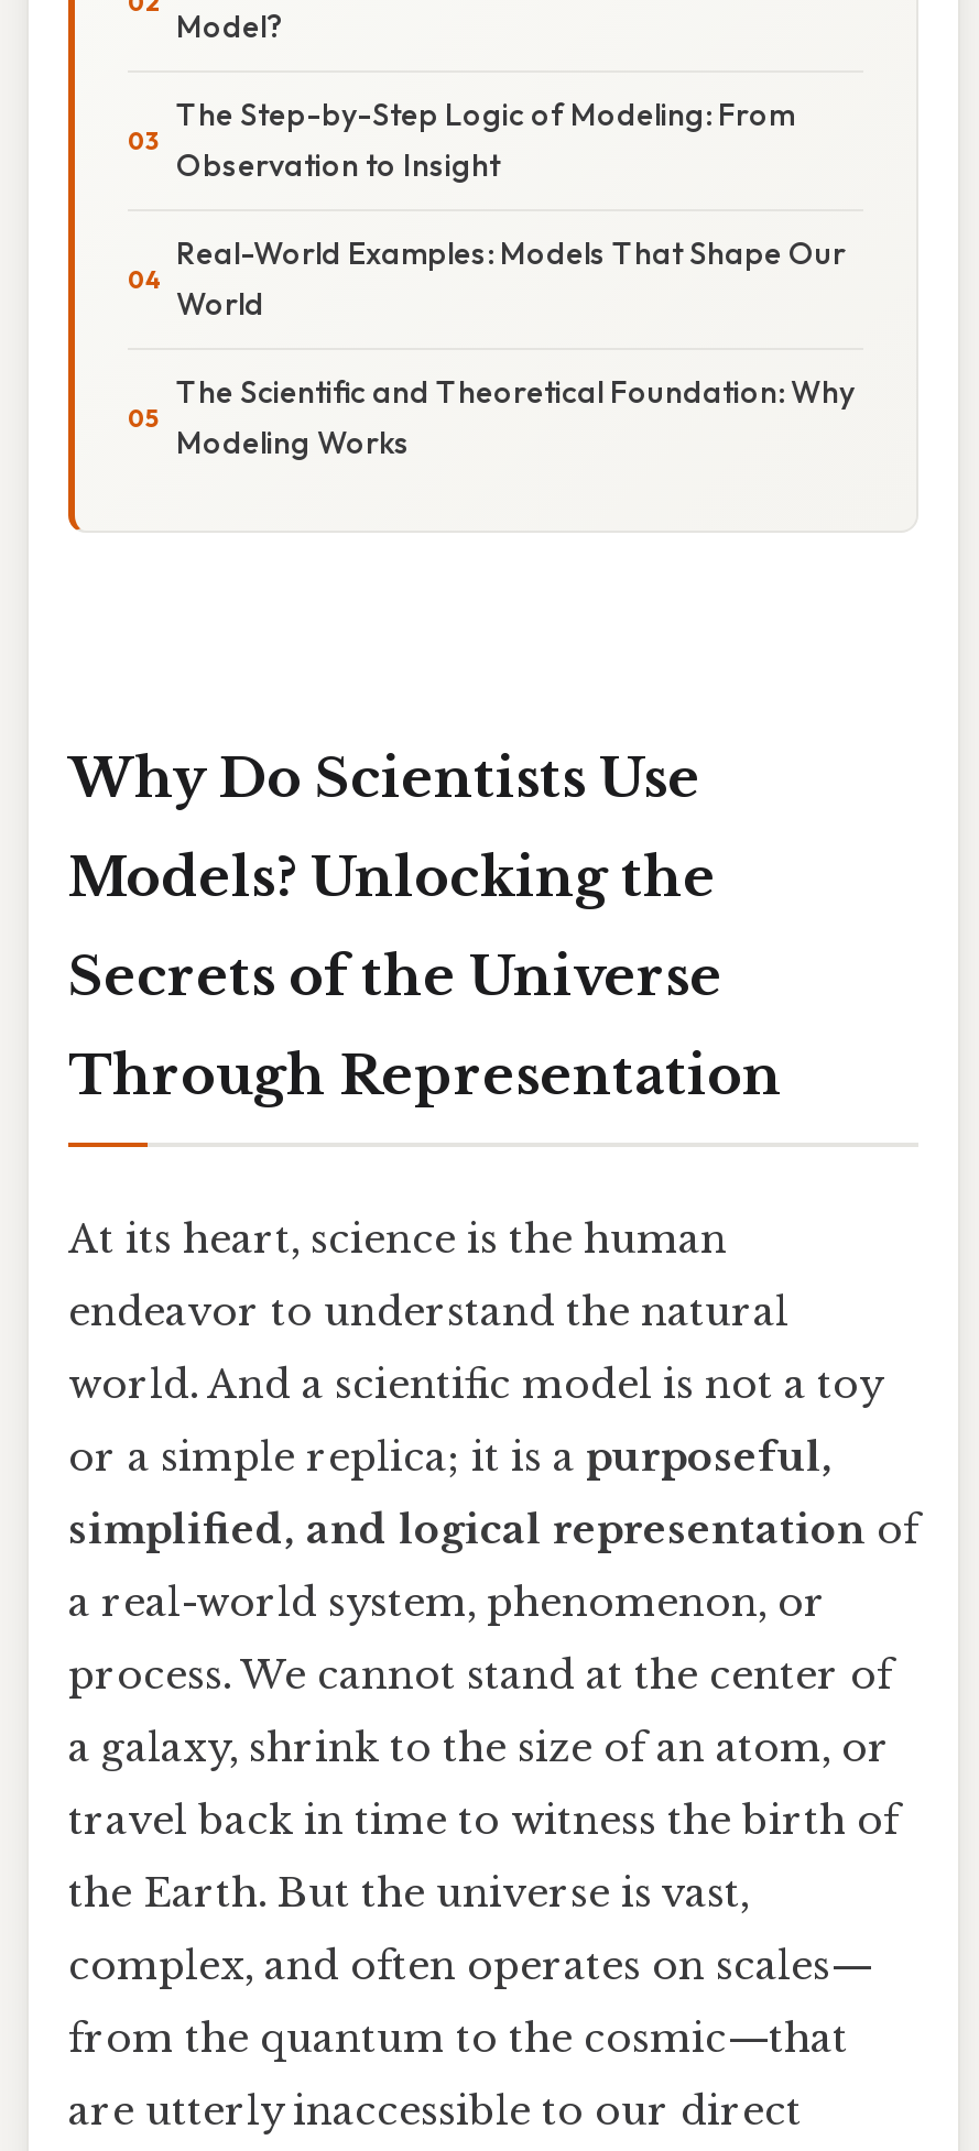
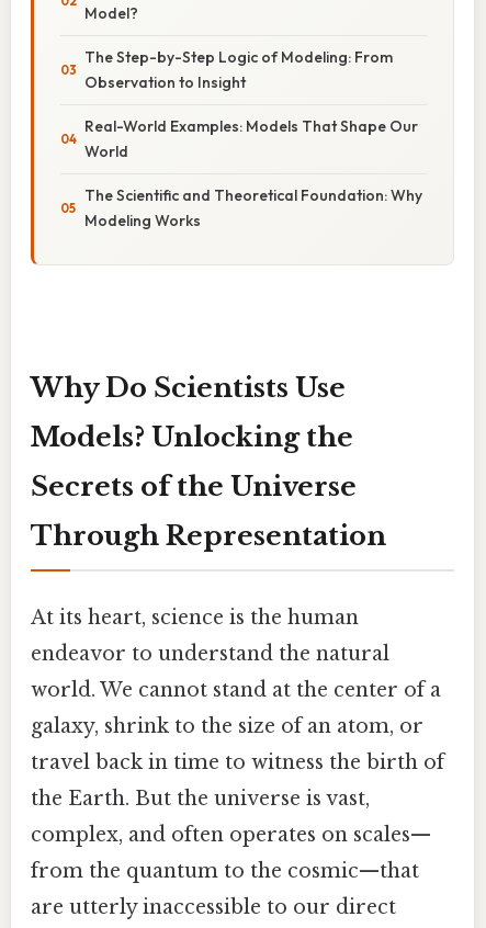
- world. And a scientific model is not a toy
- or a simple replica; it is a purposeful,
- simplified, and logical representation of
- a real-world system, phenomenon, or
- process. We cannot stand at the center of
- a galaxy, shrink to the size of an atom, or
+ world. We cannot stand at the center of a
+ galaxy, shrink to the size of an atom, or
